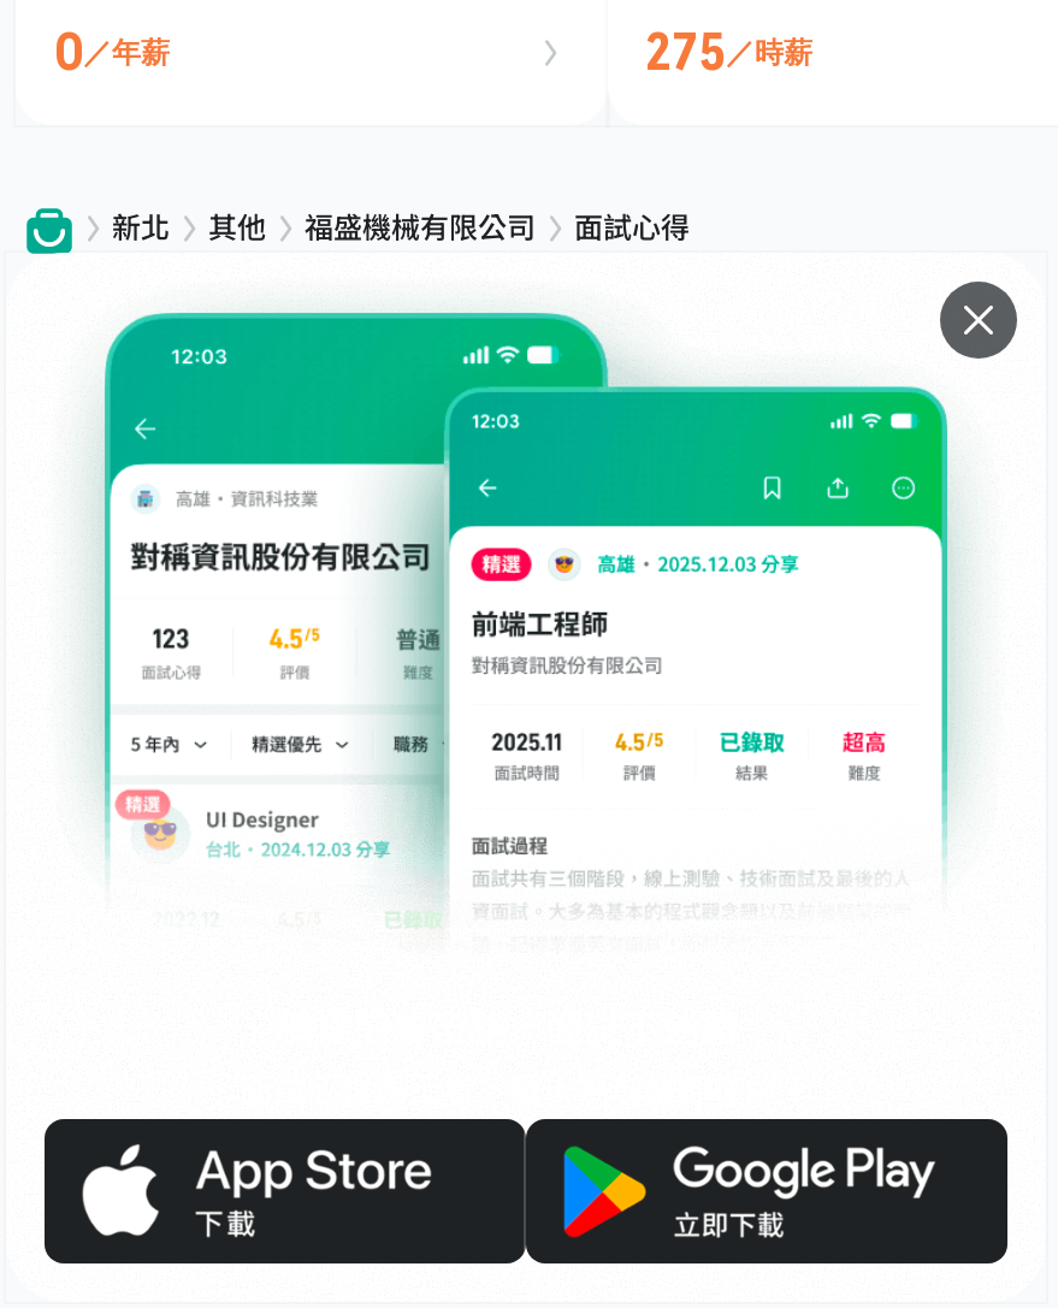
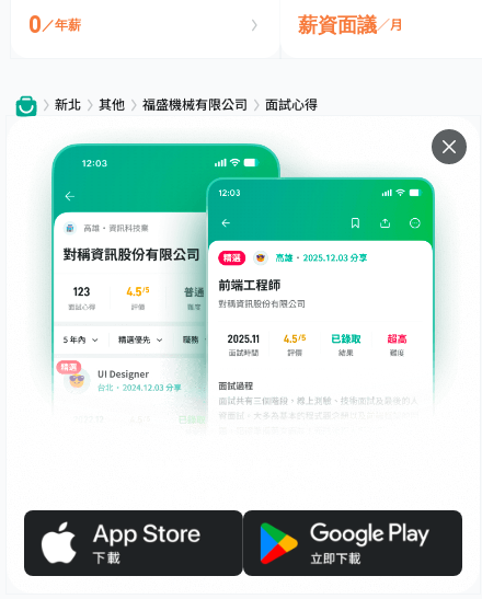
- 275／時薪
+ 薪資面議／月
